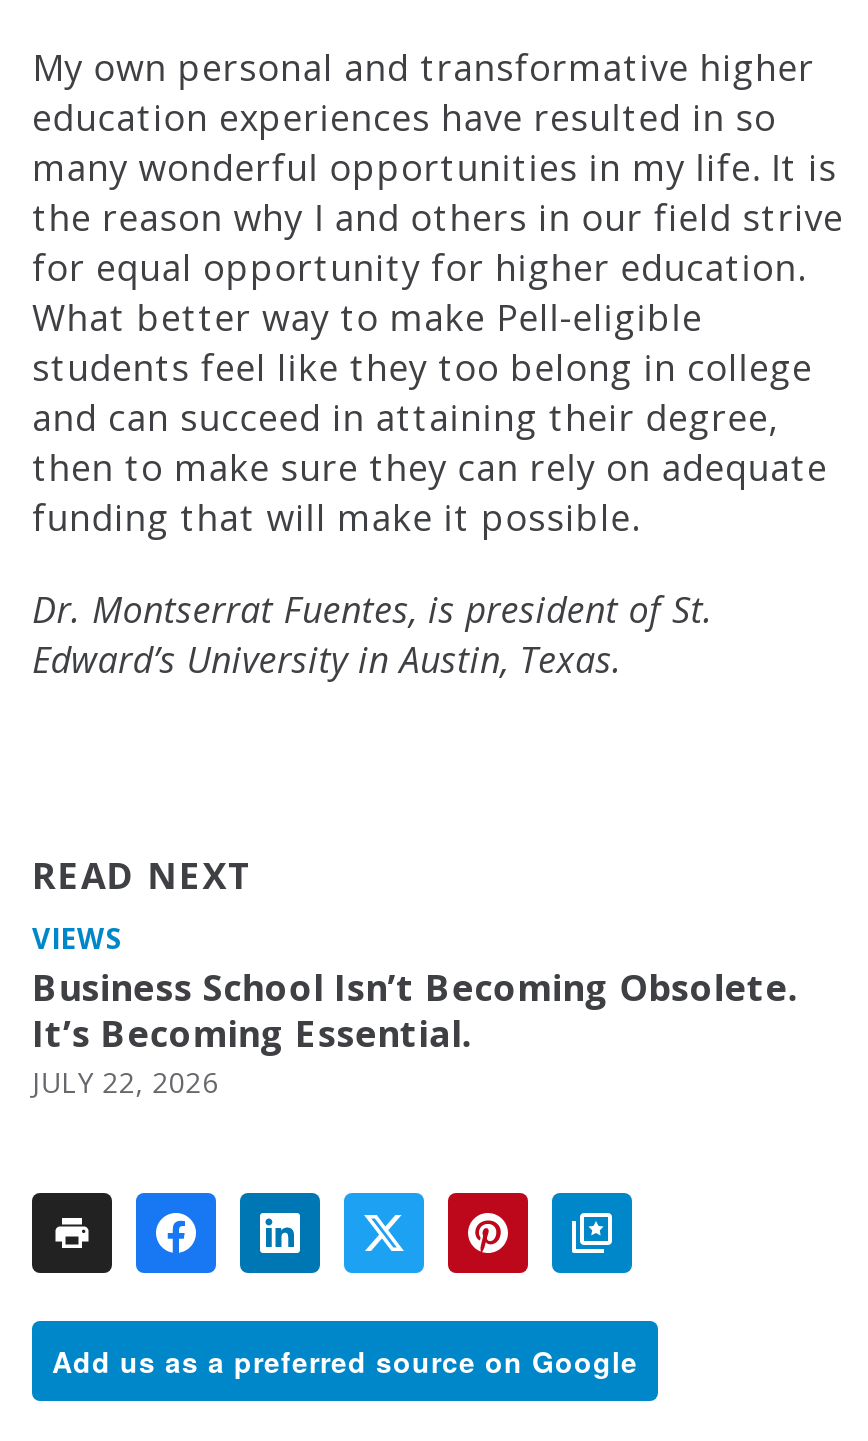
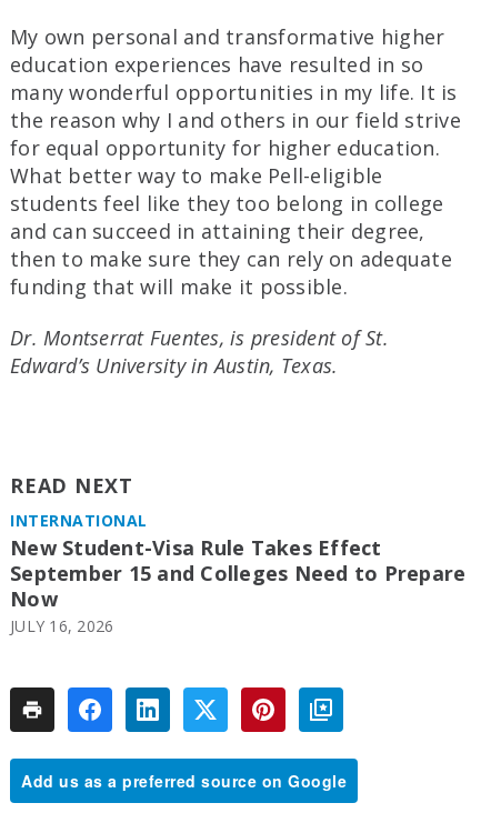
- VIEWS
- Business School Isn’t Becoming Obsolete.
- It’s Becoming Essential.
- JULY 22, 2026
+ INTERNATIONAL
+ New Student-Visa Rule Takes Effect
+ September 15 and Colleges Need to Prepare
+ Now
+ JULY 16, 2026
